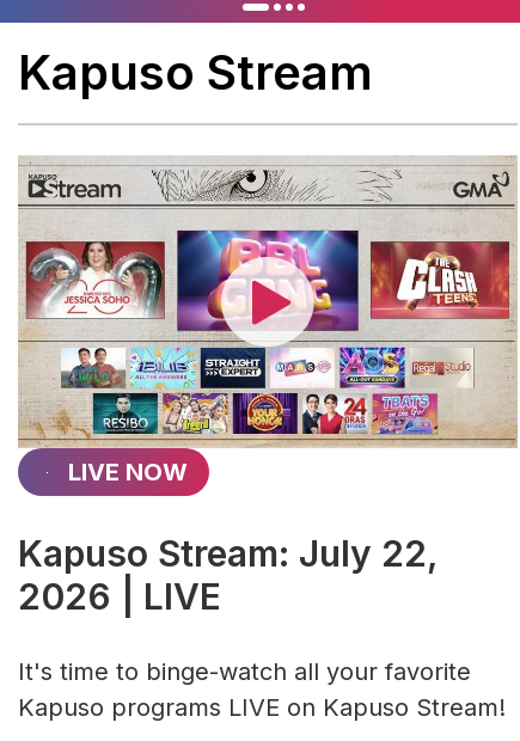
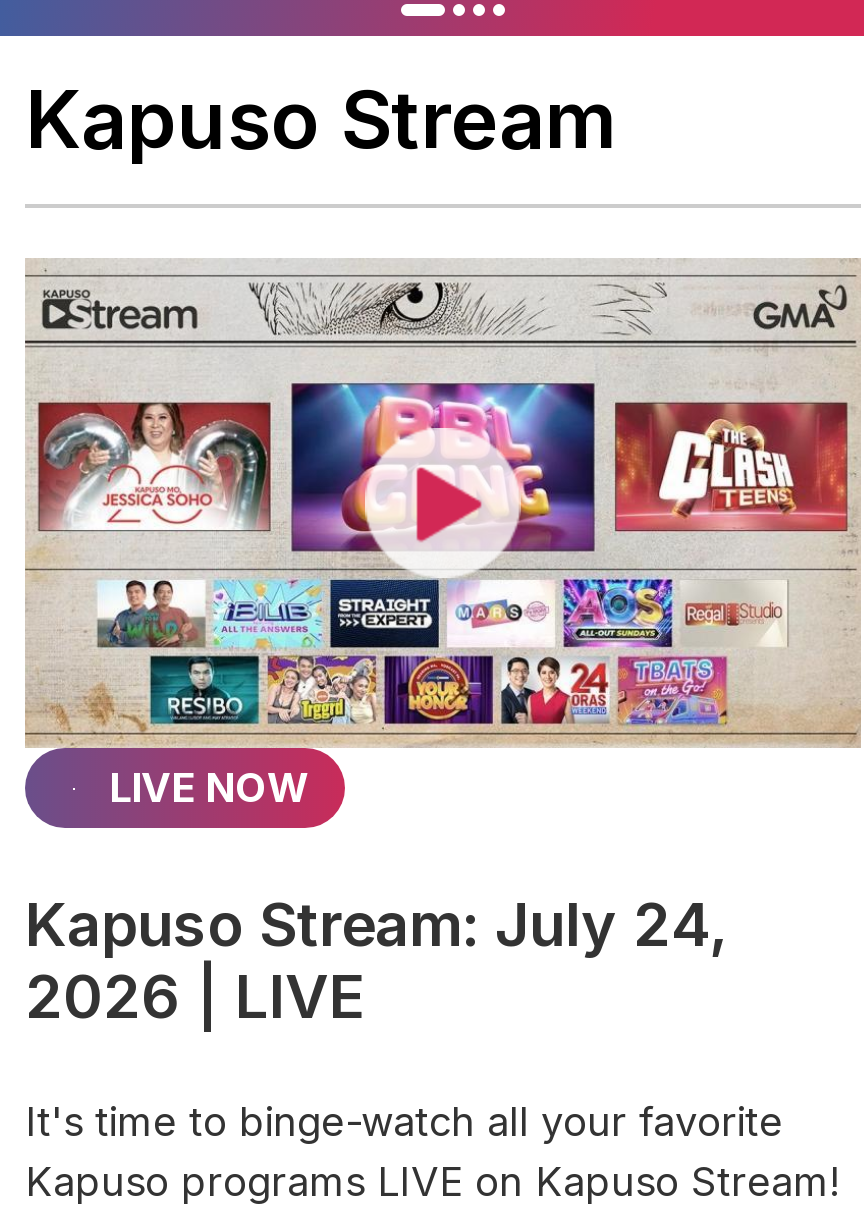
- Kapuso Stream: July 22,
+ Kapuso Stream: July 24,
